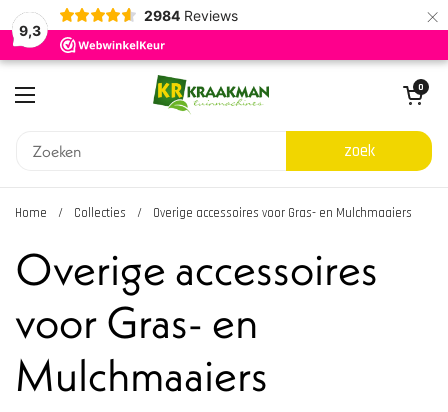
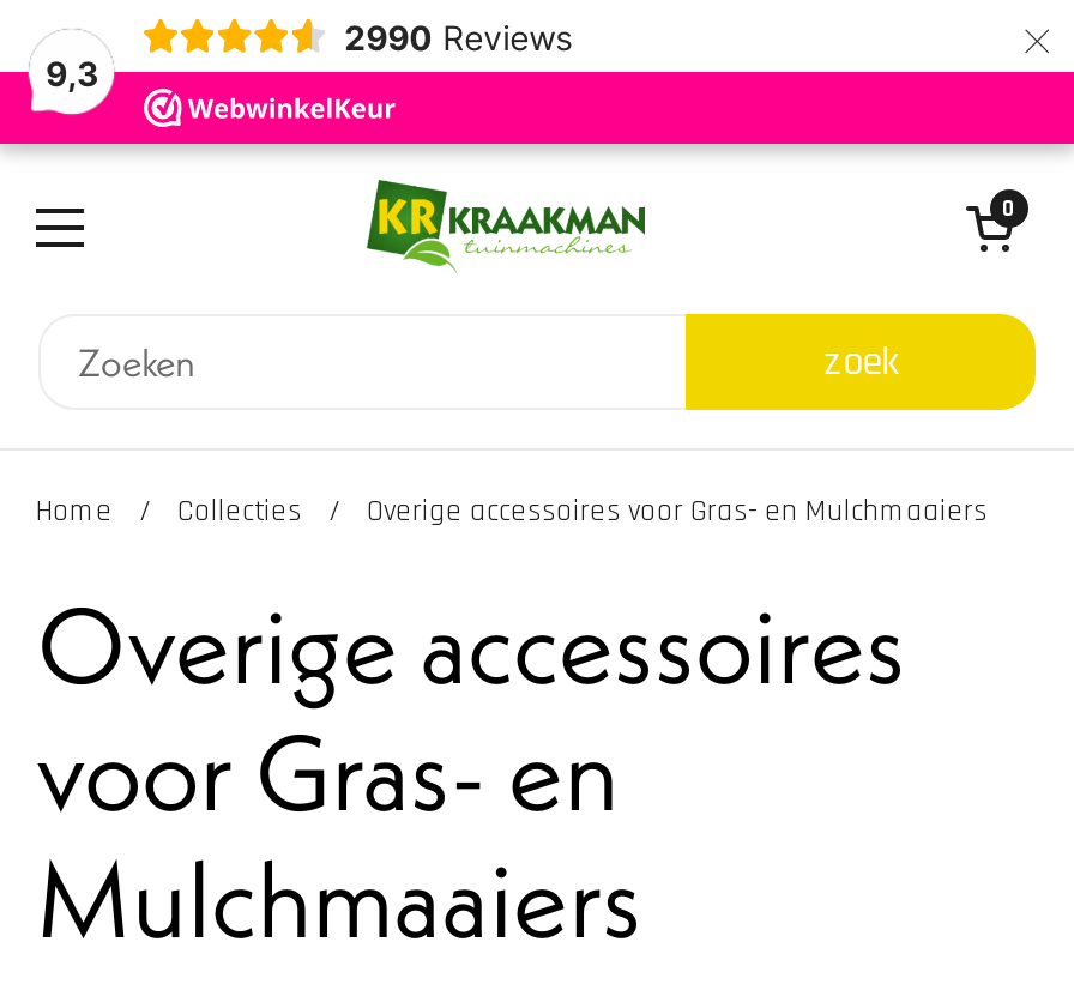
- 2984 Reviews
+ 2990 Reviews
